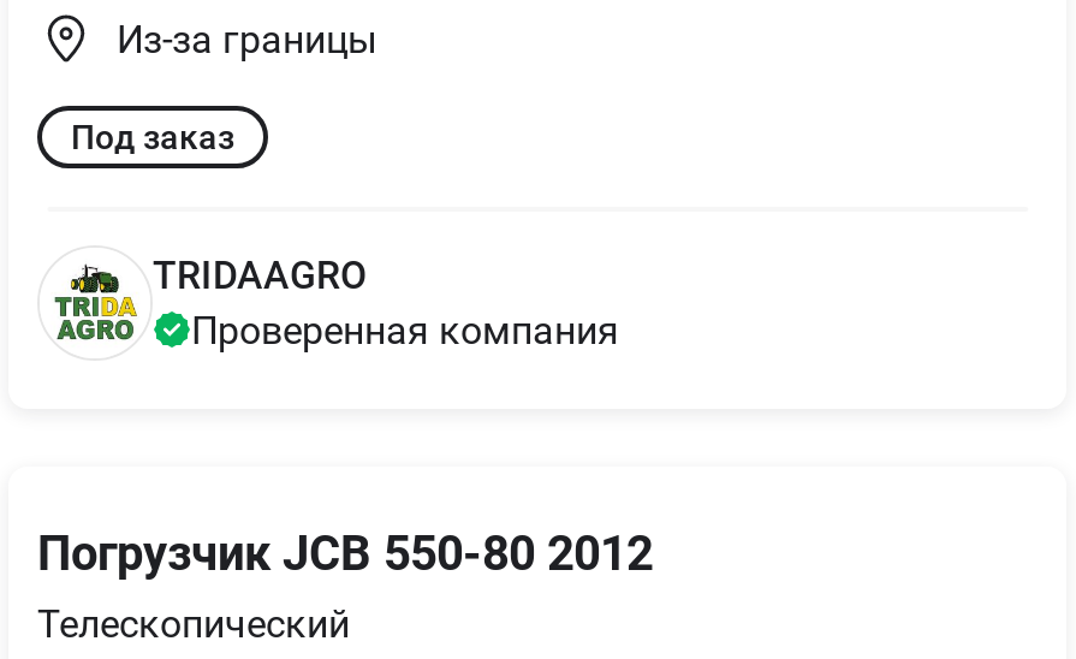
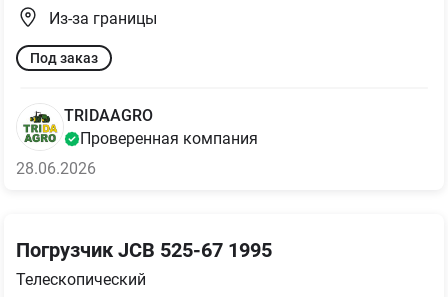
- Погрузчик JCB 550-80 2012
+ 28.06.2026
+ Погрузчик JCB 525-67 1995
